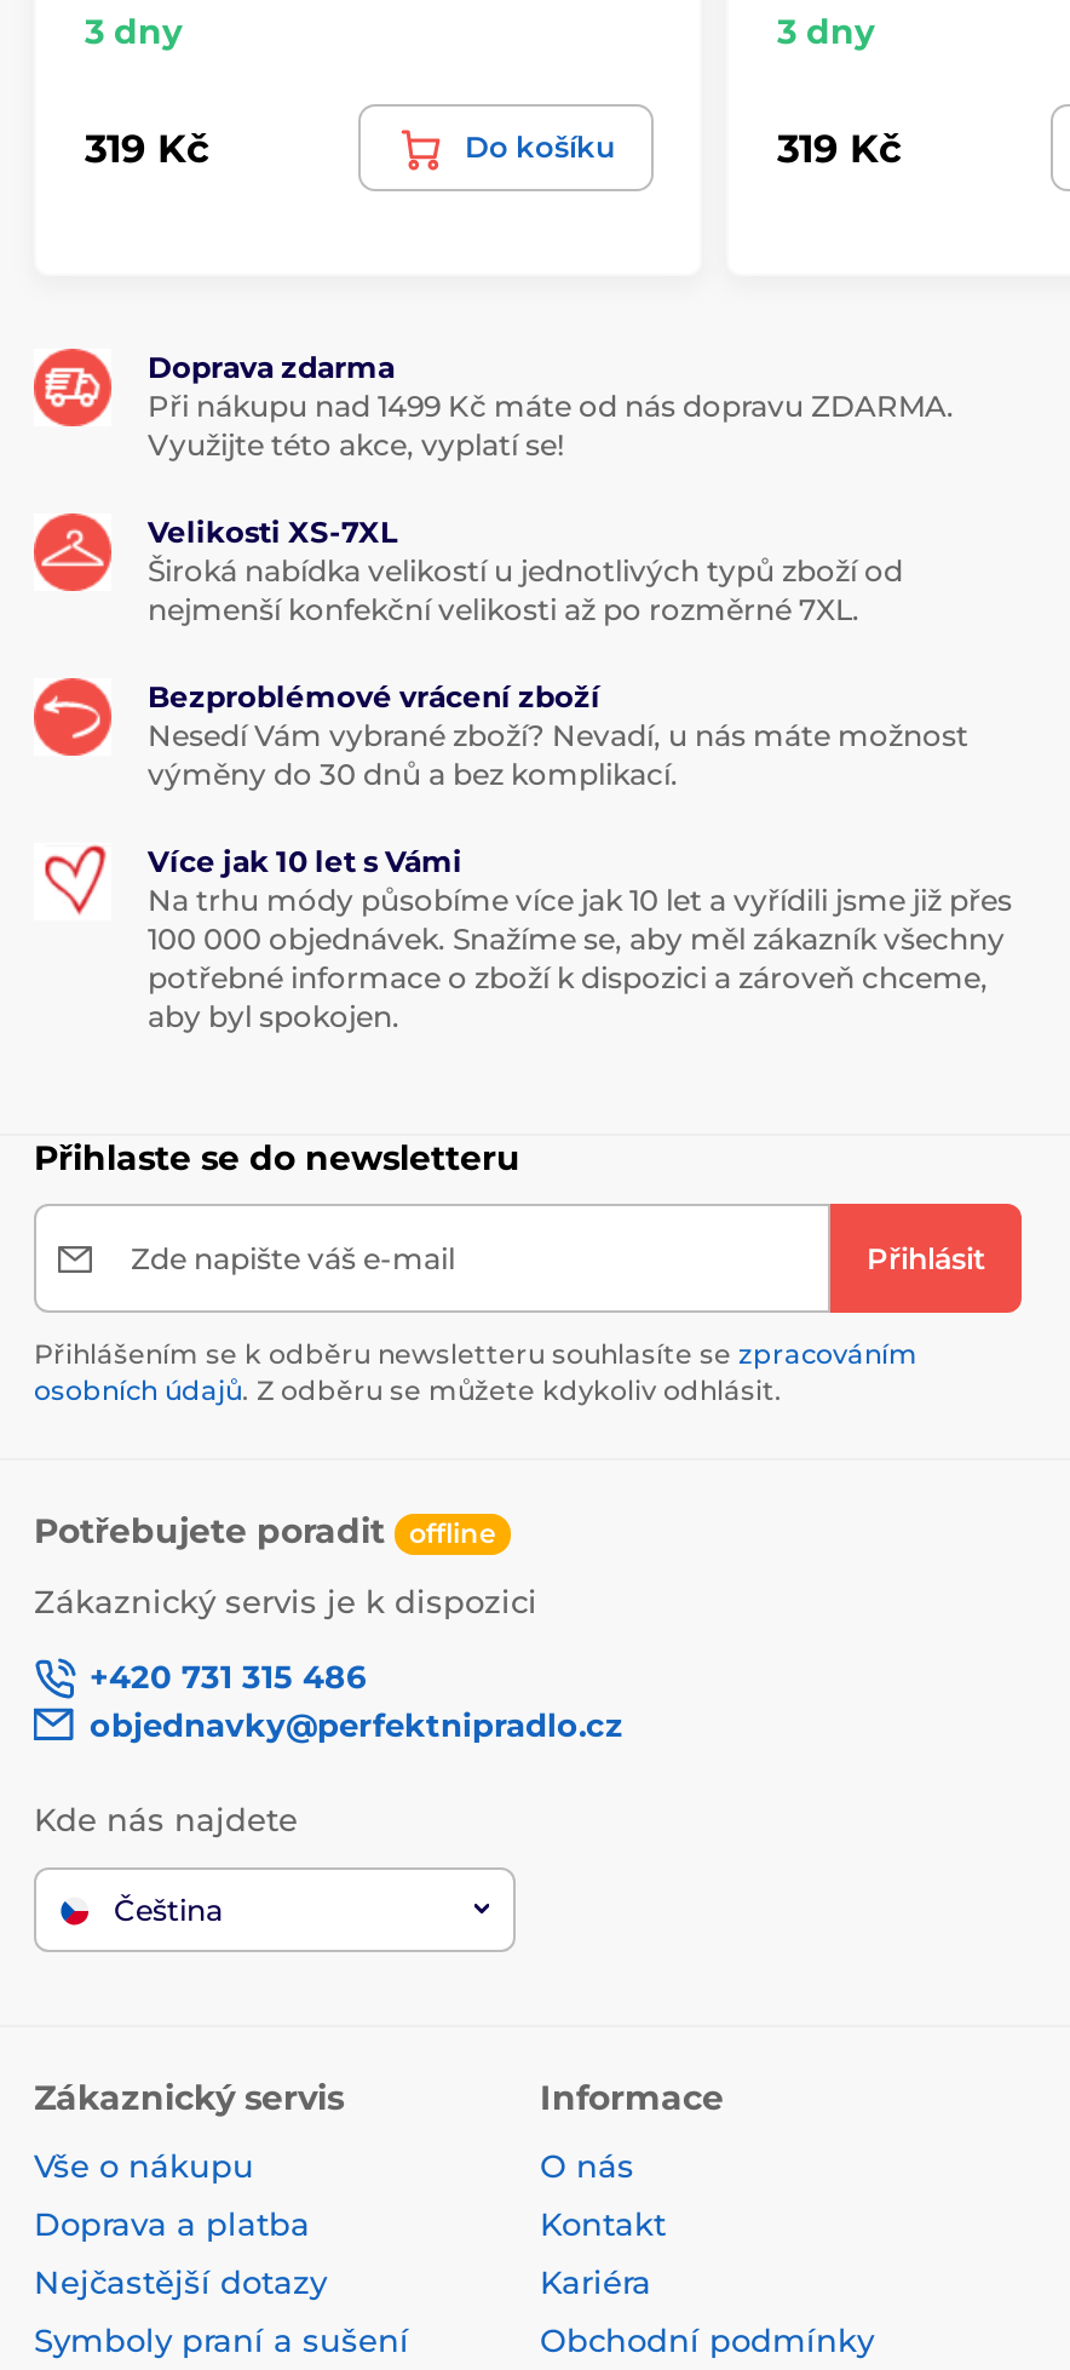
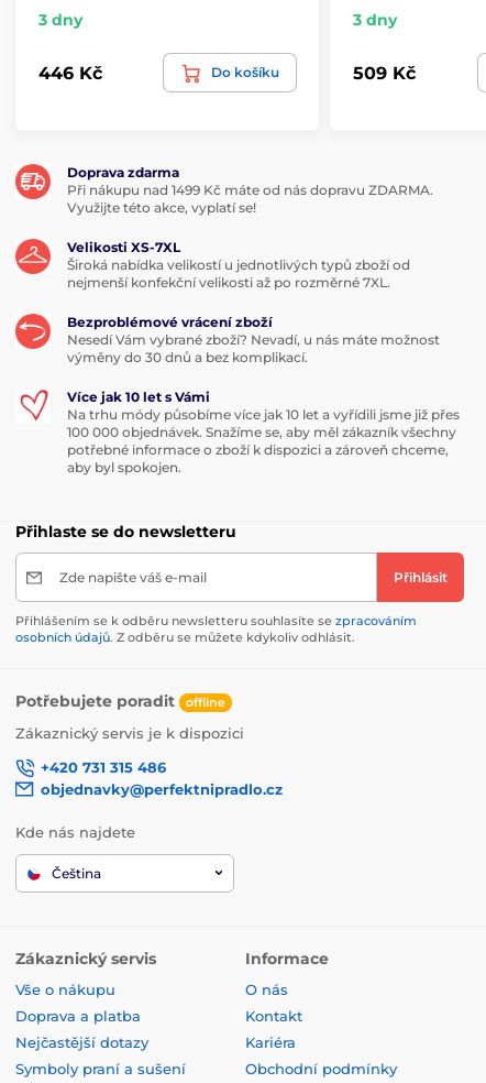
- 319 Kč
+ 446 Kč

- 319 Kč
+ 509 Kč
